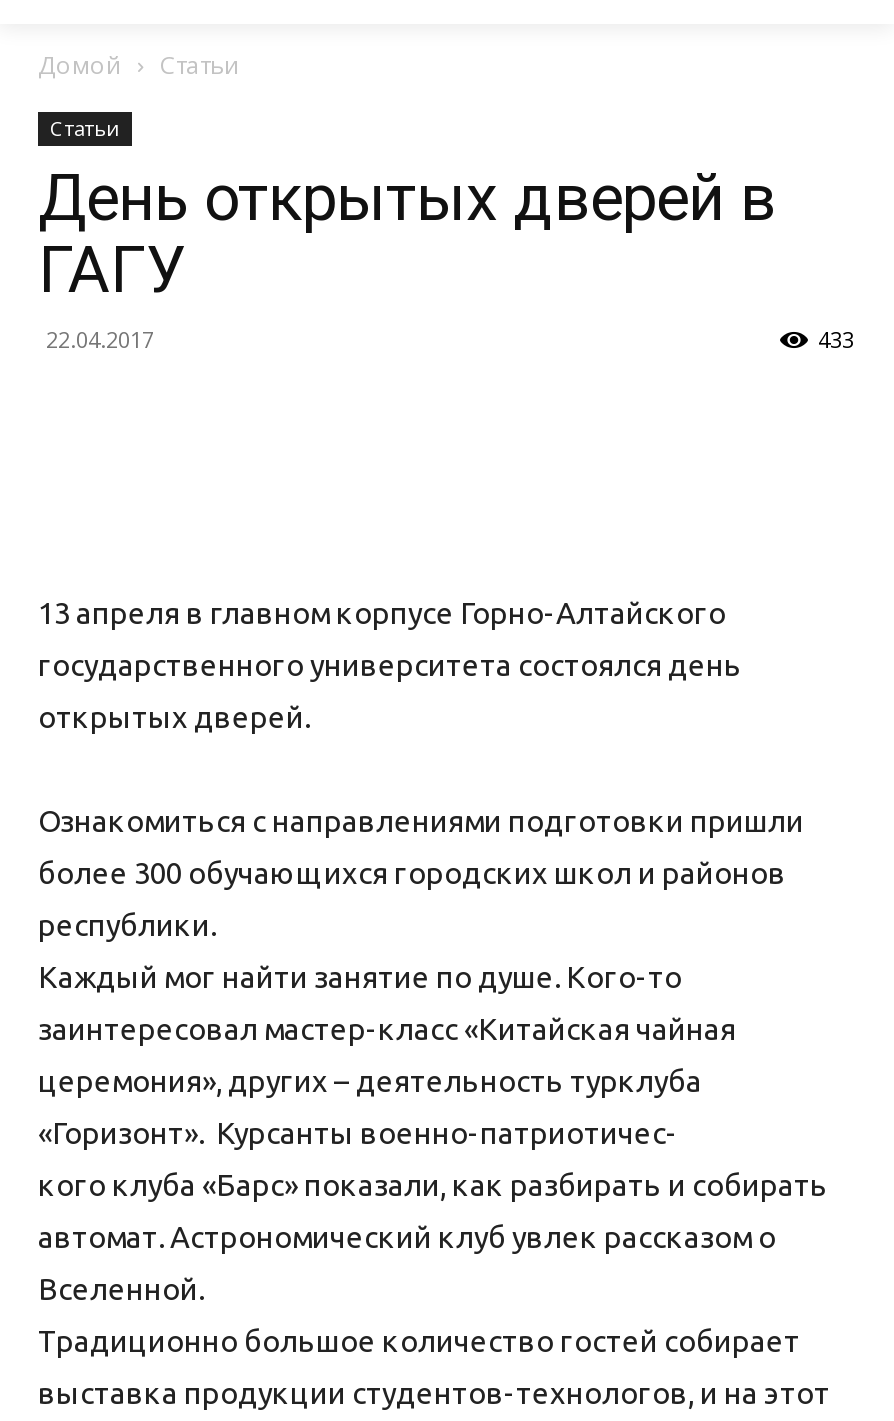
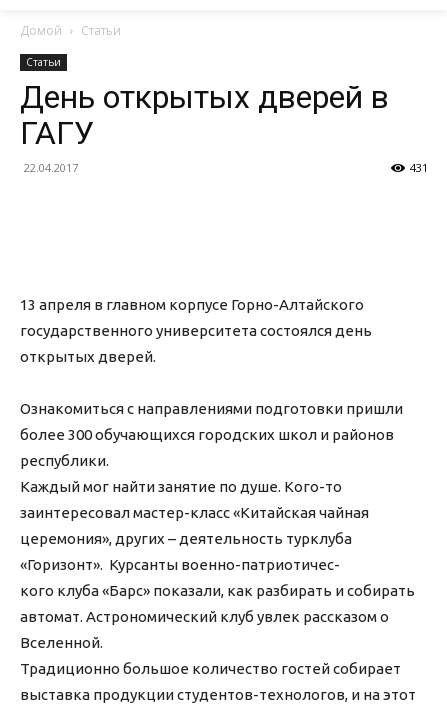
- 433
+ 431
